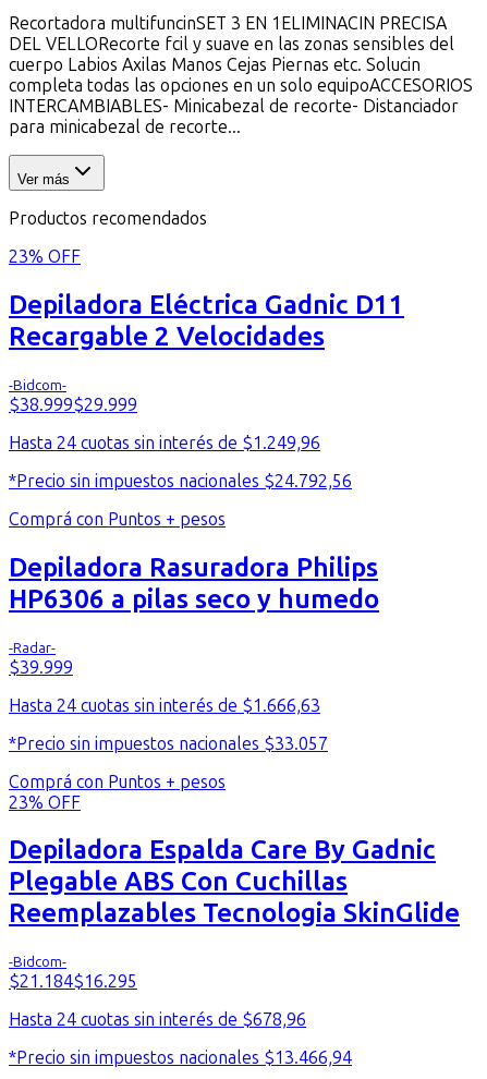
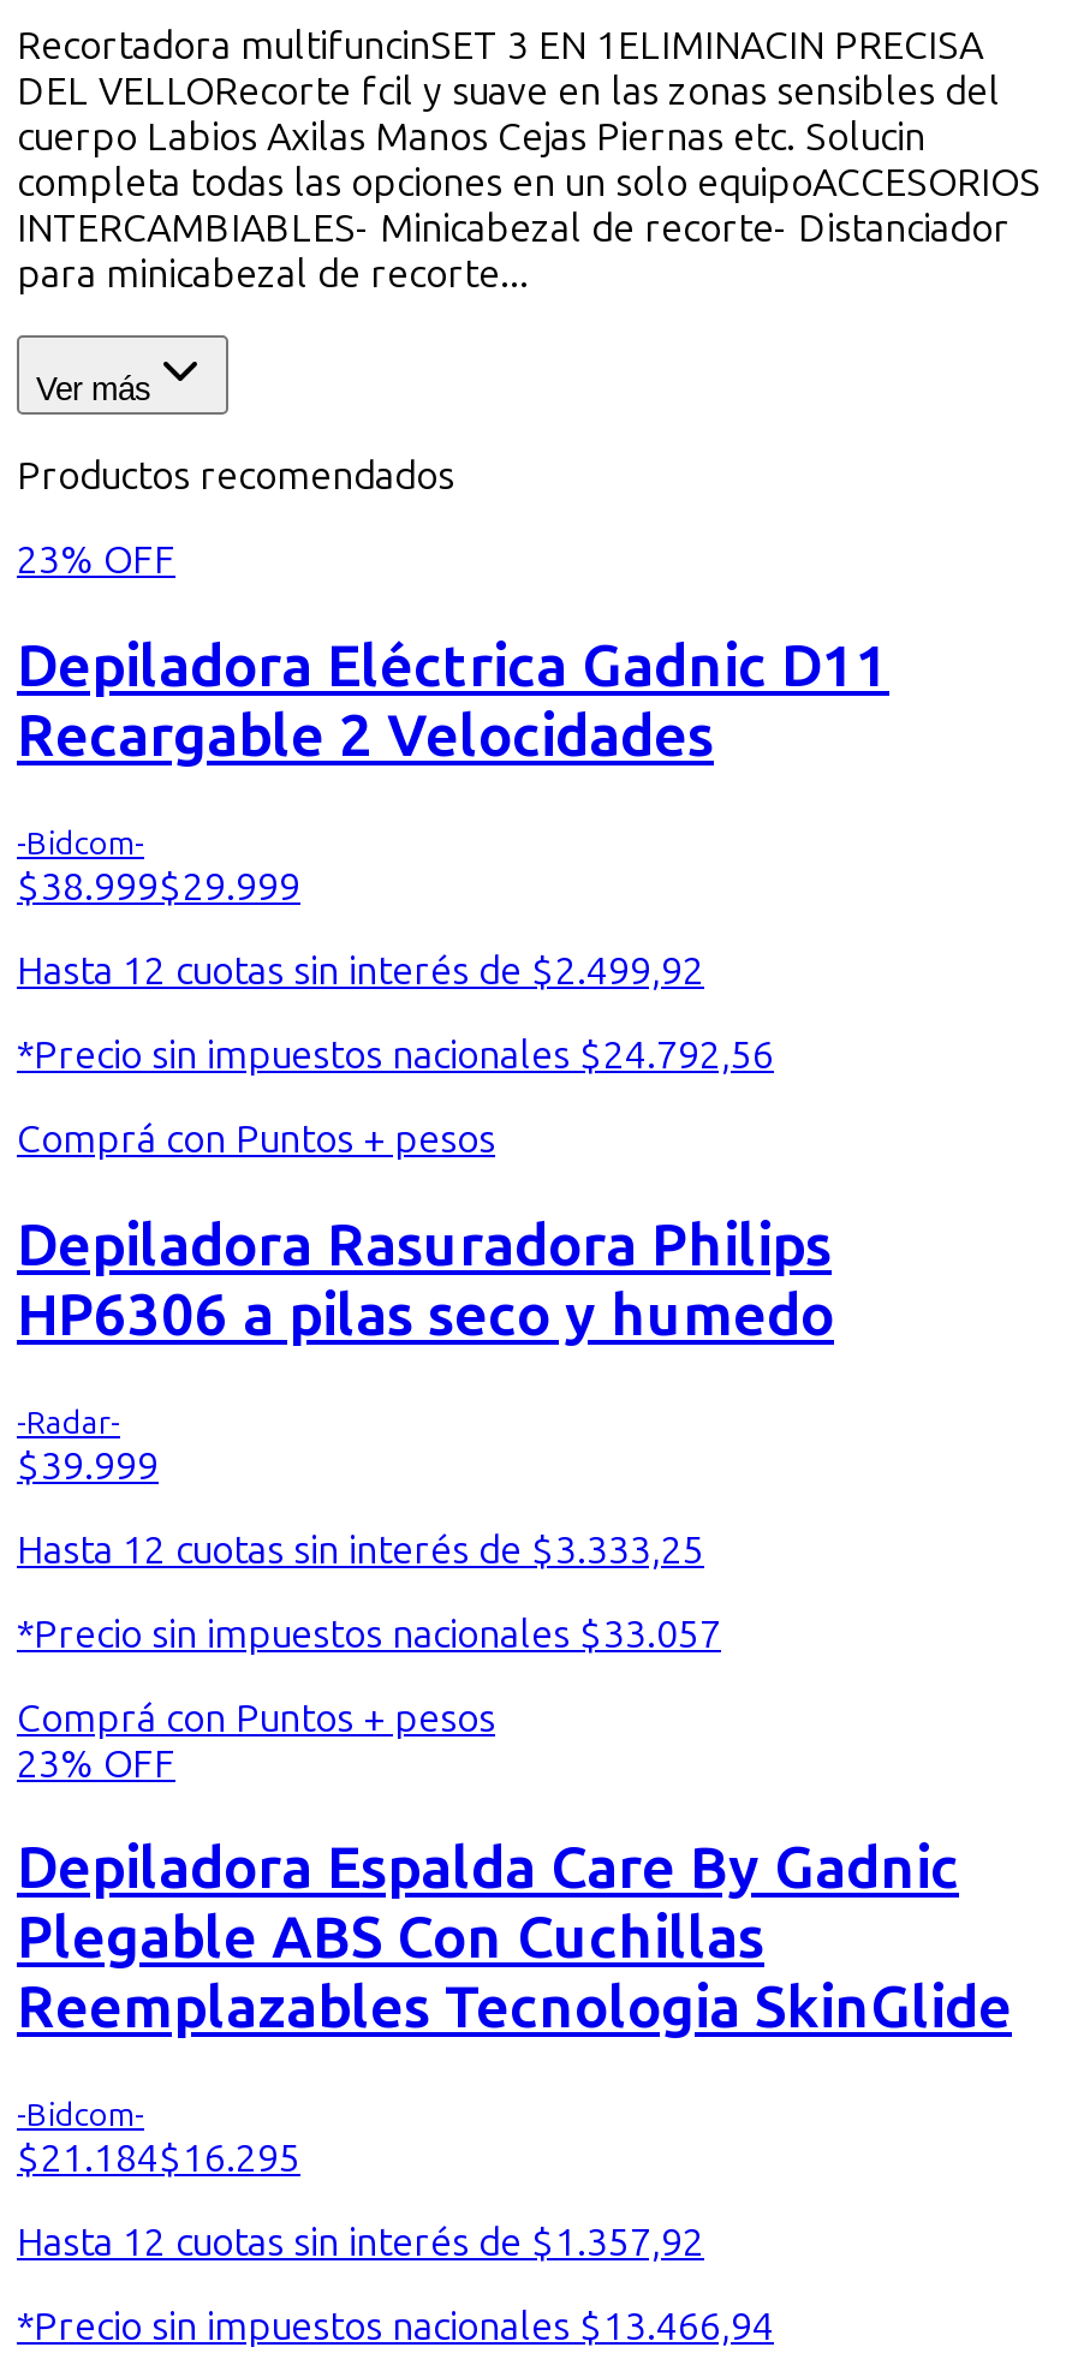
- Hasta 24 cuotas sin interés de $1.249,96
+ Hasta 12 cuotas sin interés de $2.499,92

- Hasta 24 cuotas sin interés de $1.666,63
+ Hasta 12 cuotas sin interés de $3.333,25

- Hasta 24 cuotas sin interés de $678,96
+ Hasta 12 cuotas sin interés de $1.357,92
